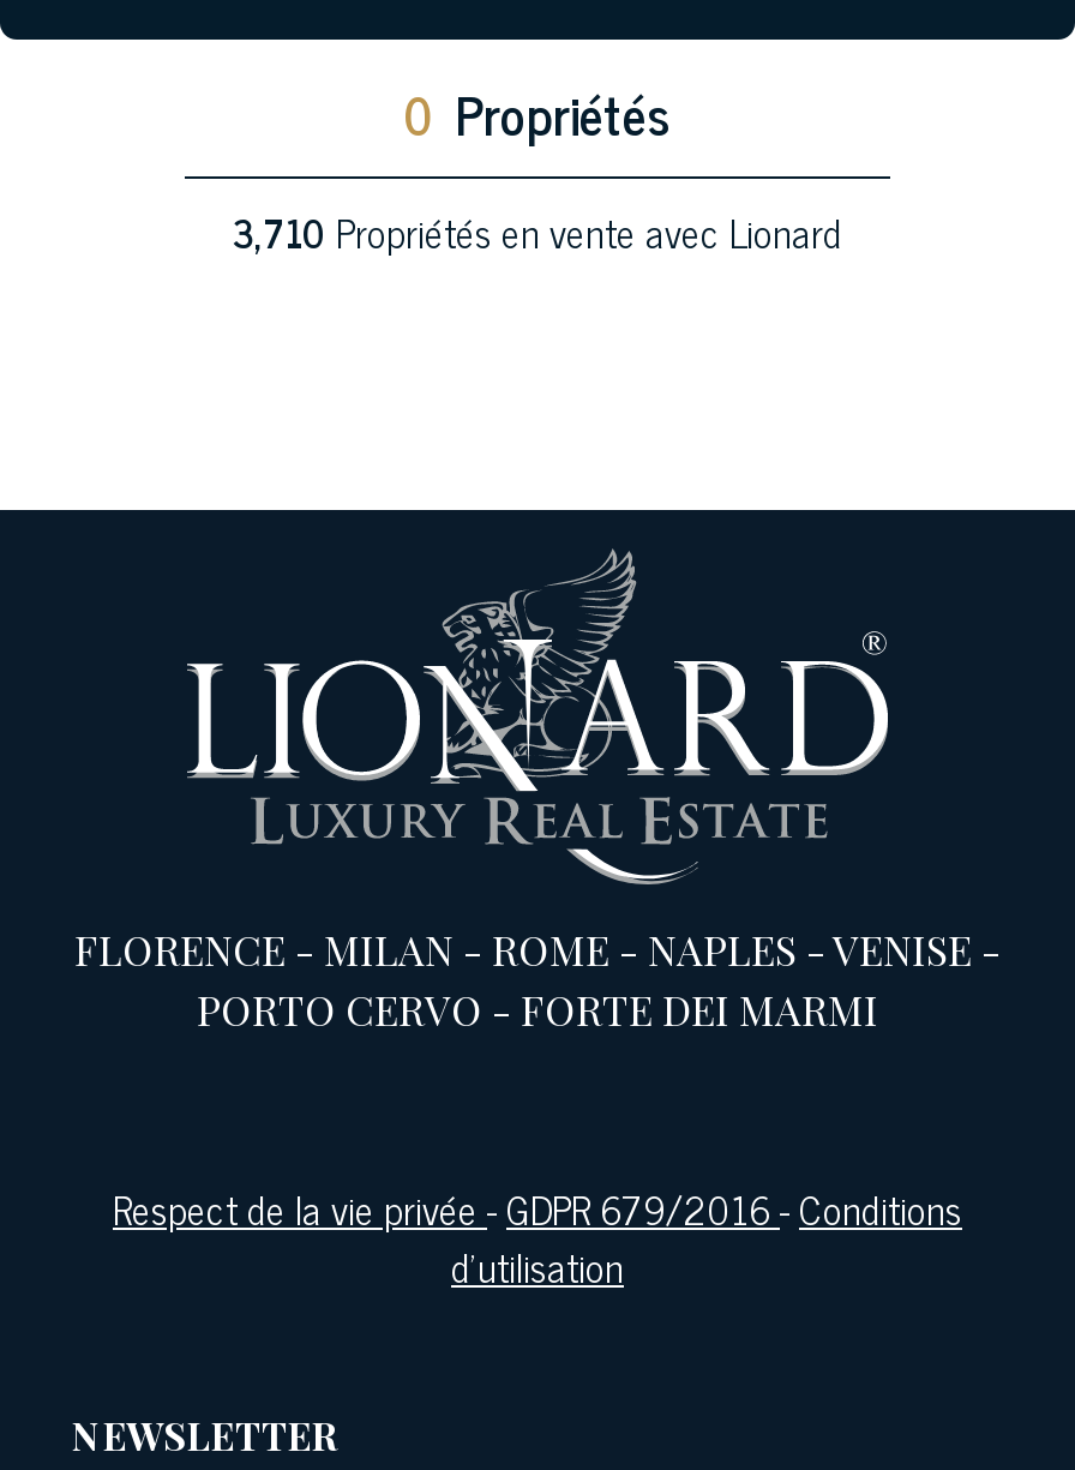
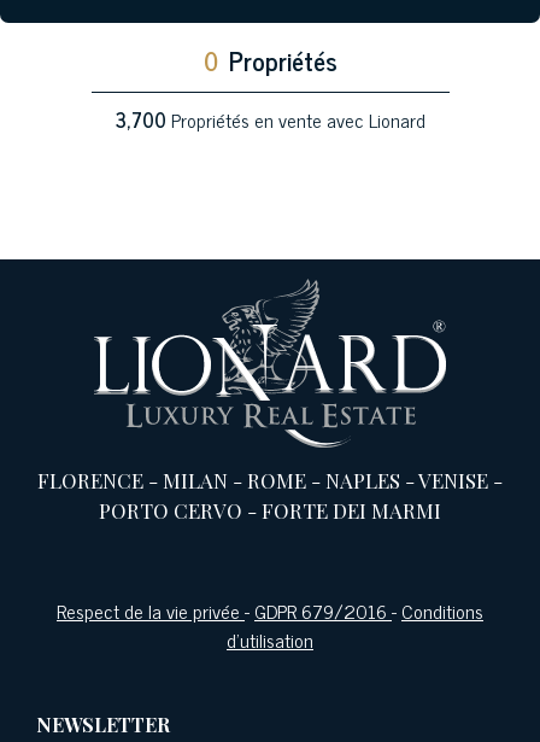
- 3,710 Propriétés en vente avec Lionard
+ 3,700 Propriétés en vente avec Lionard
